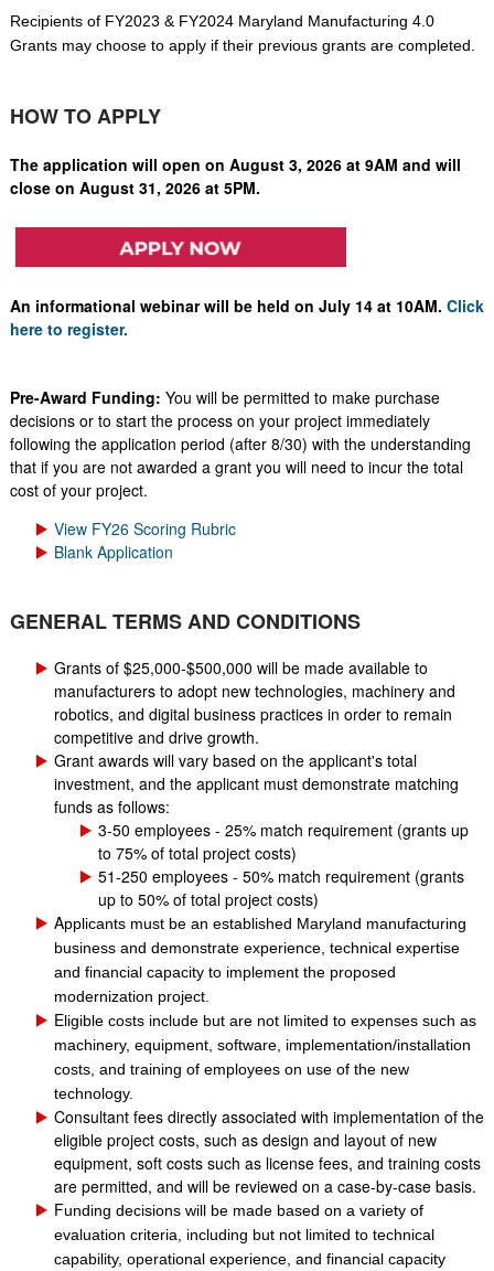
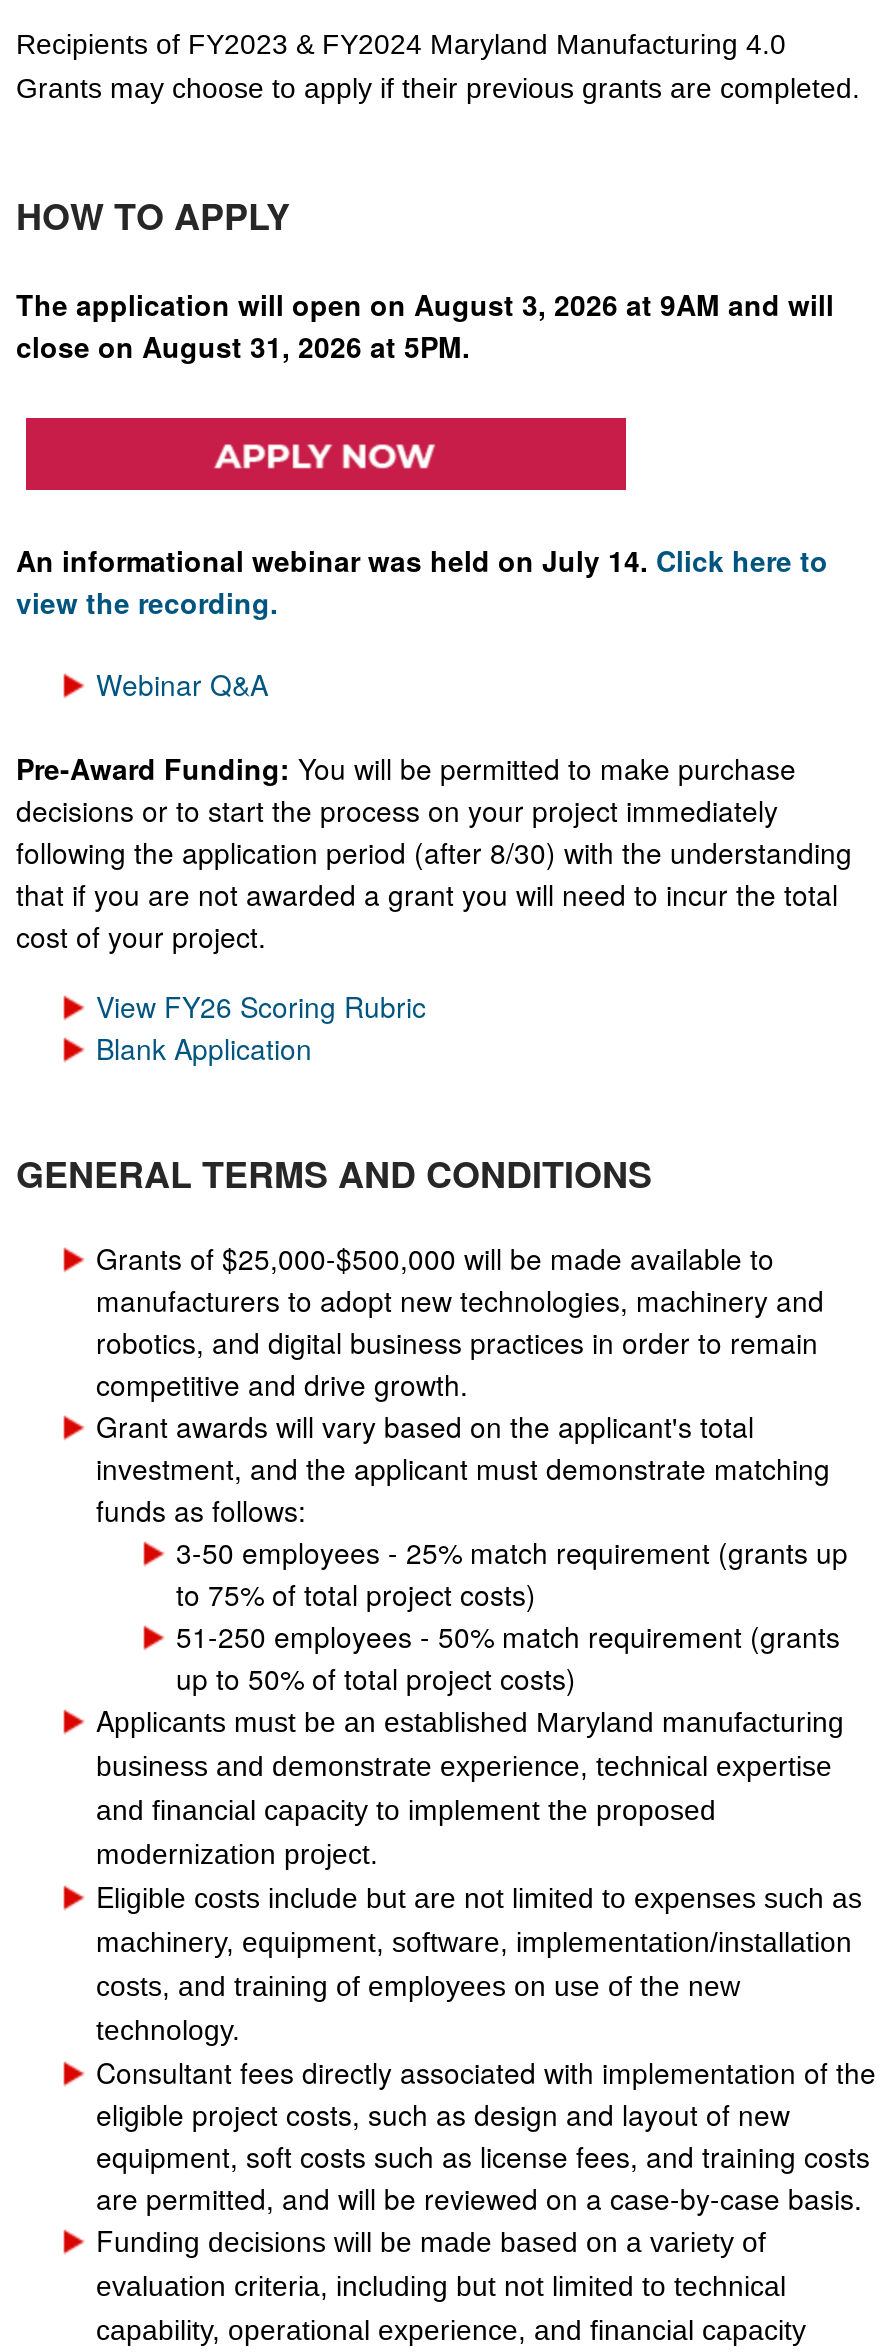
- An informational webinar will be held on July 14 at 10AM. Click
- here to register.
+ An informational webinar was held on July 14. Click here to
+ view the recording.
+ Webinar Q&A
